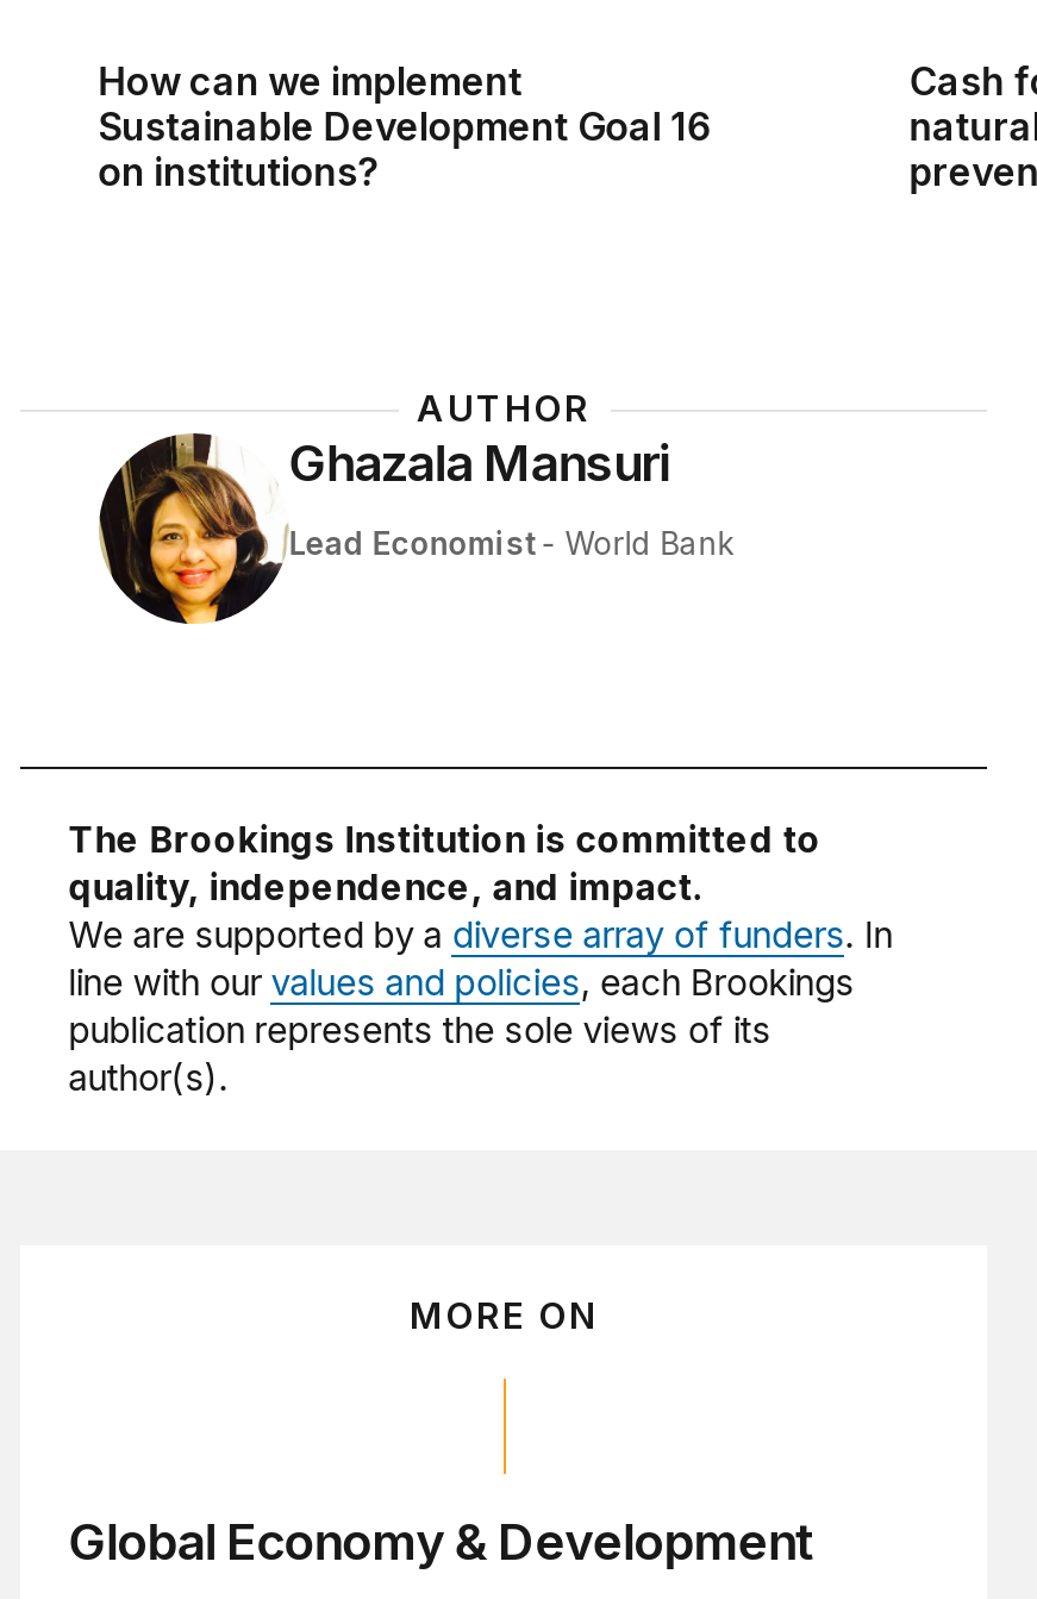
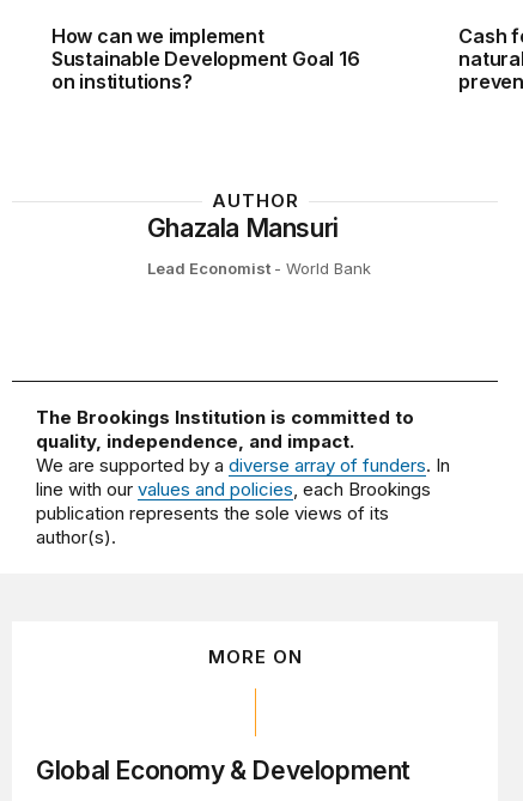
- [image]
